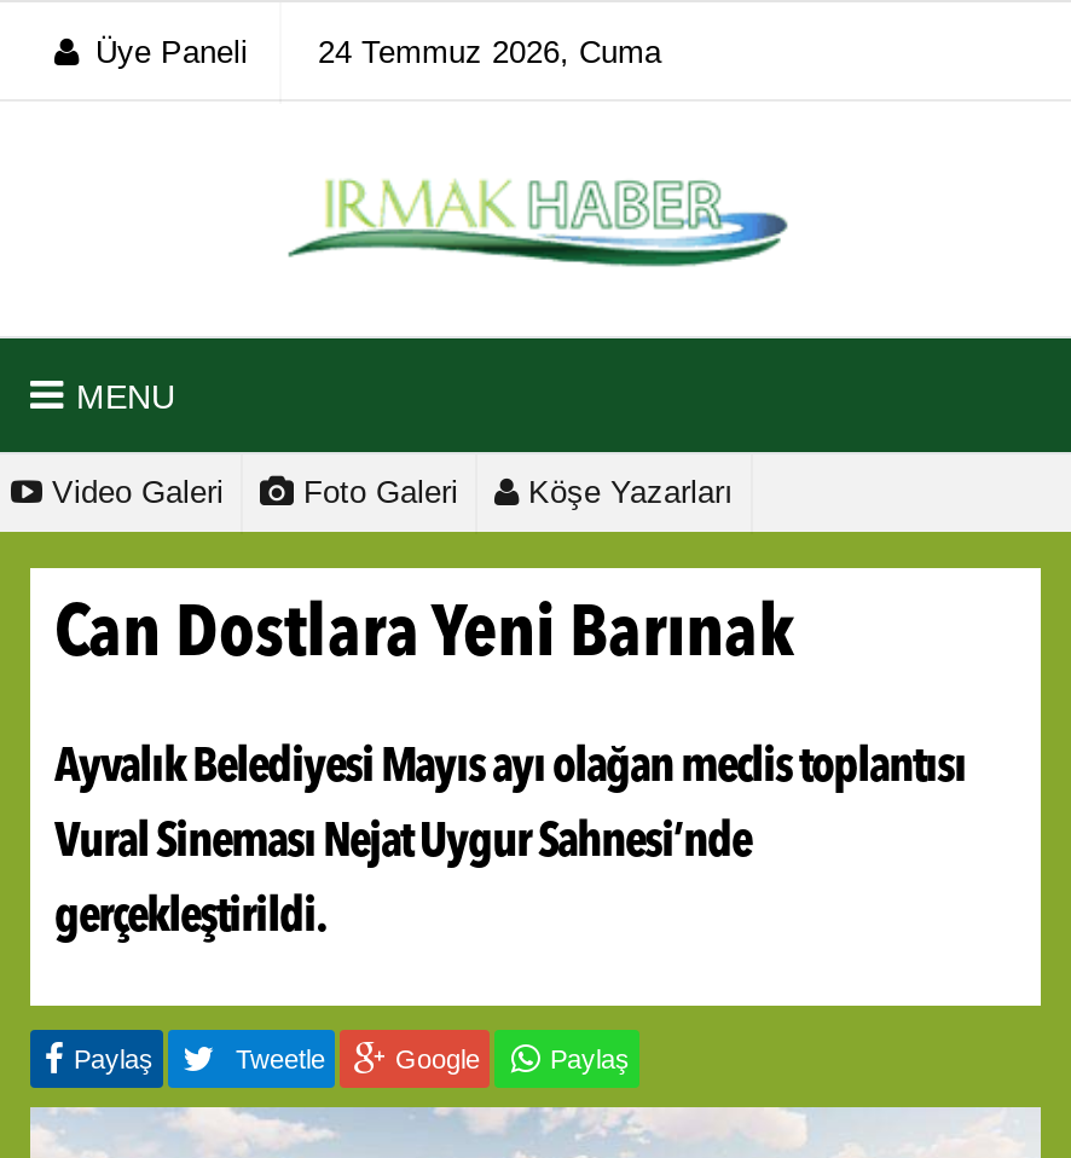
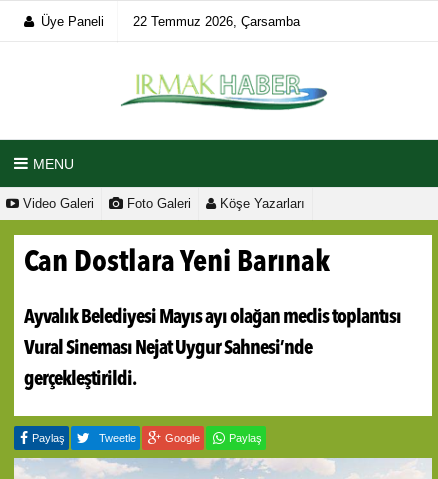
- 24 Temmuz 2026, Cuma
+ 22 Temmuz 2026, Çarsamba
